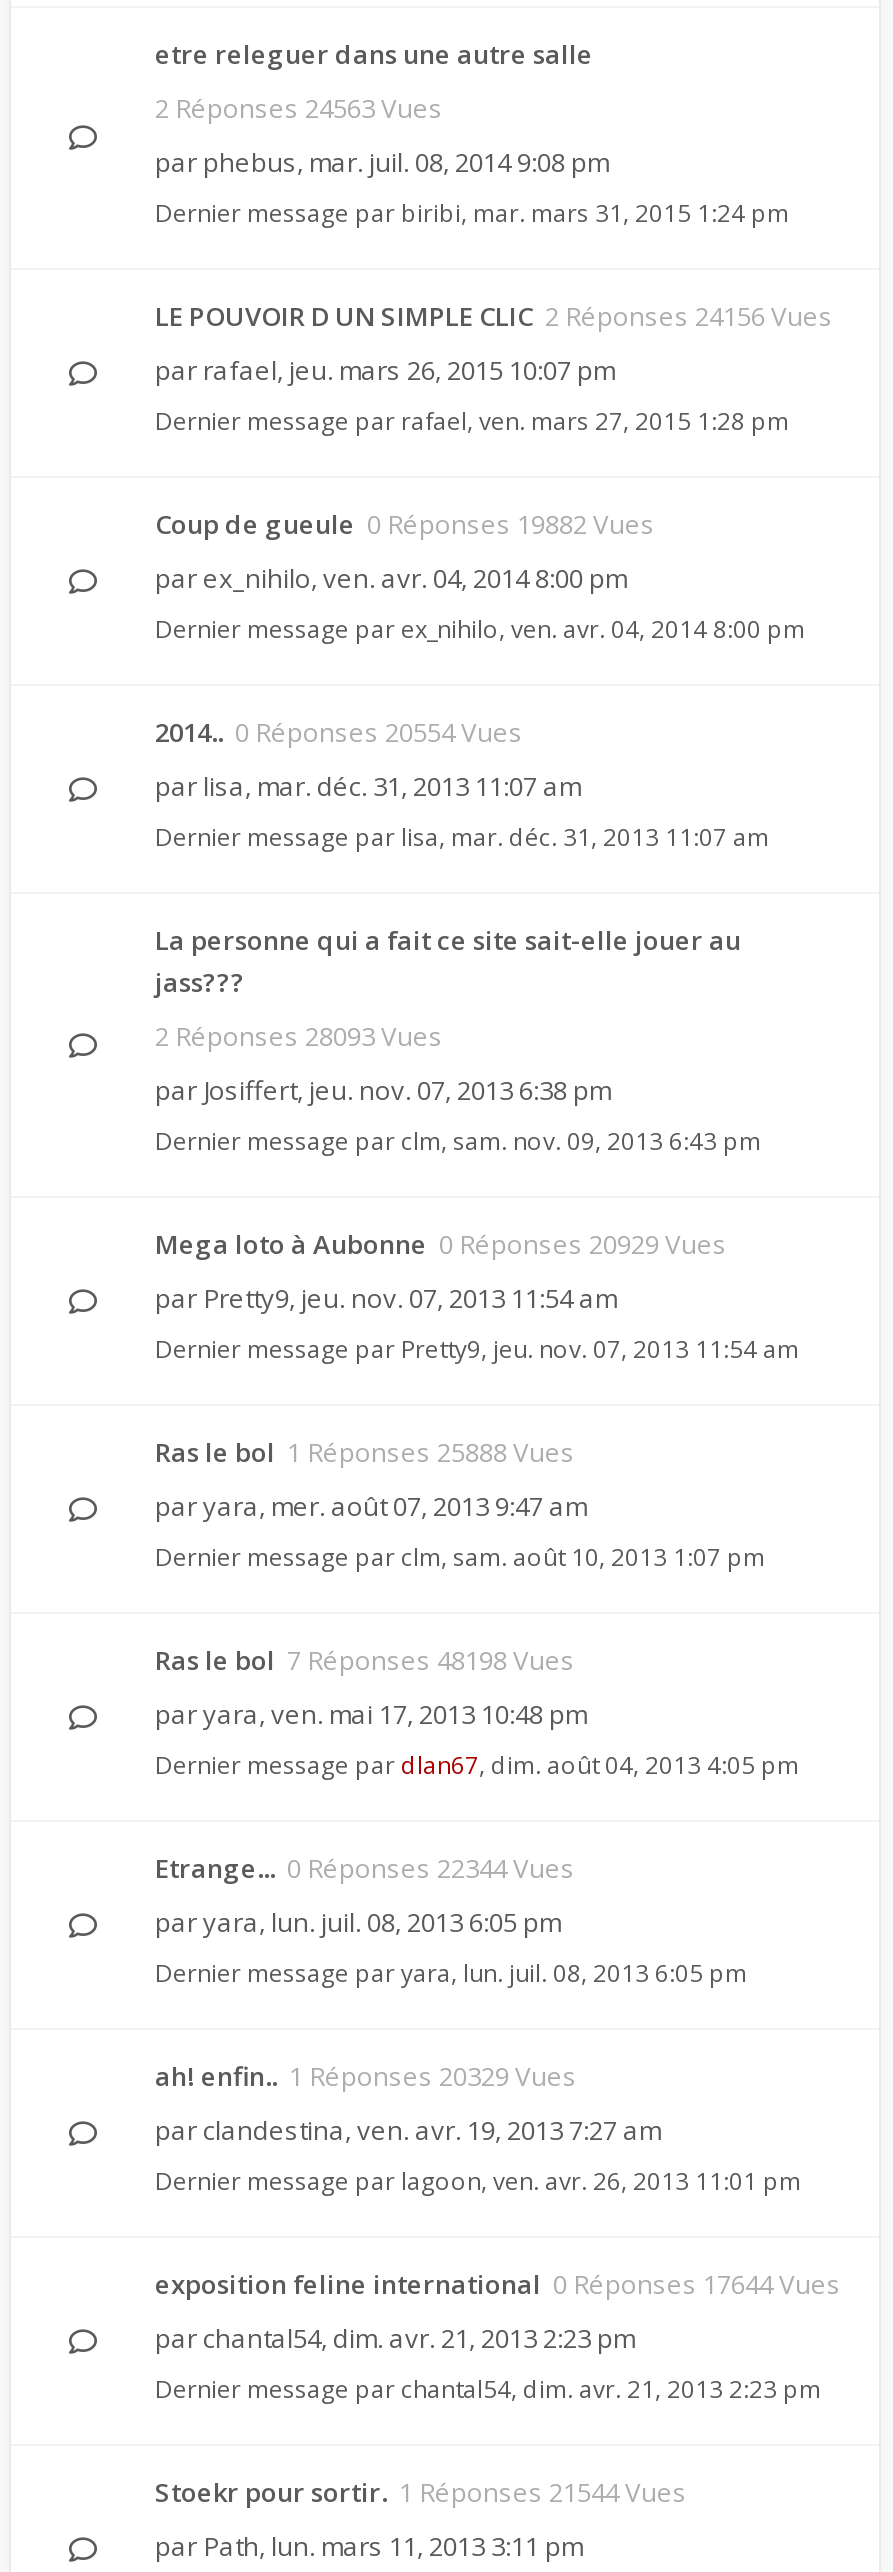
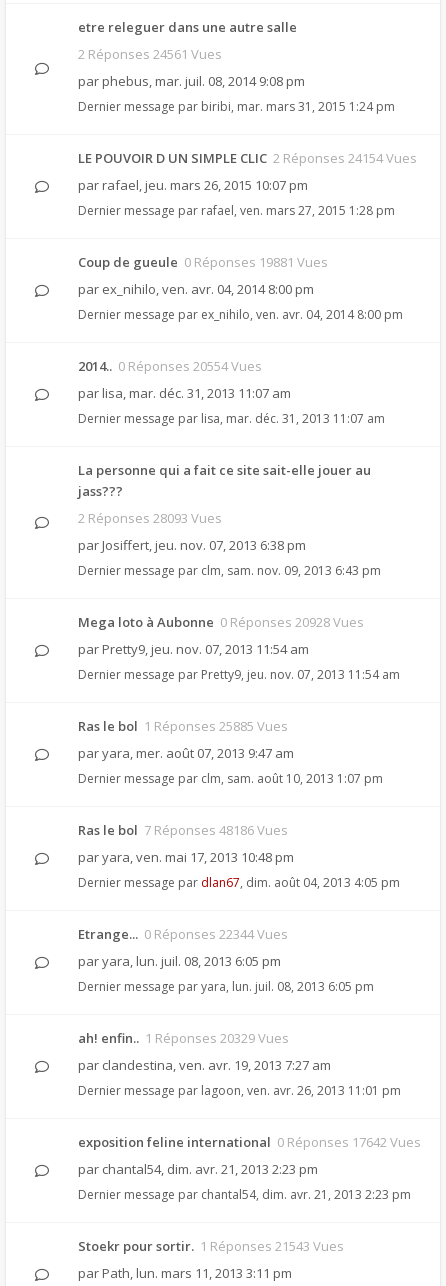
- 2 Réponses 24563 Vues
+ 2 Réponses 24561 Vues

- LE POUVOIR D UN SIMPLE CLIC 2 Réponses 24156 Vues
+ LE POUVOIR D UN SIMPLE CLIC 2 Réponses 24154 Vues

- Coup de gueule 0 Réponses 19882 Vues
+ Coup de gueule 0 Réponses 19881 Vues

- Mega loto à Aubonne 0 Réponses 20929 Vues
+ Mega loto à Aubonne 0 Réponses 20928 Vues

- Ras le bol 1 Réponses 25888 Vues
+ Ras le bol 1 Réponses 25885 Vues

- Ras le bol 7 Réponses 48198 Vues
+ Ras le bol 7 Réponses 48186 Vues

- exposition feline international 0 Réponses 17644 Vues
+ exposition feline international 0 Réponses 17642 Vues

- Stoekr pour sortir. 1 Réponses 21544 Vues
+ Stoekr pour sortir. 1 Réponses 21543 Vues
